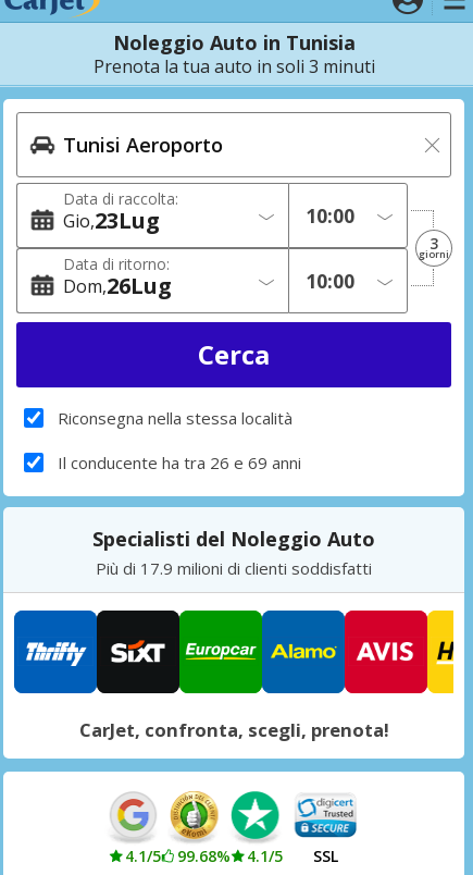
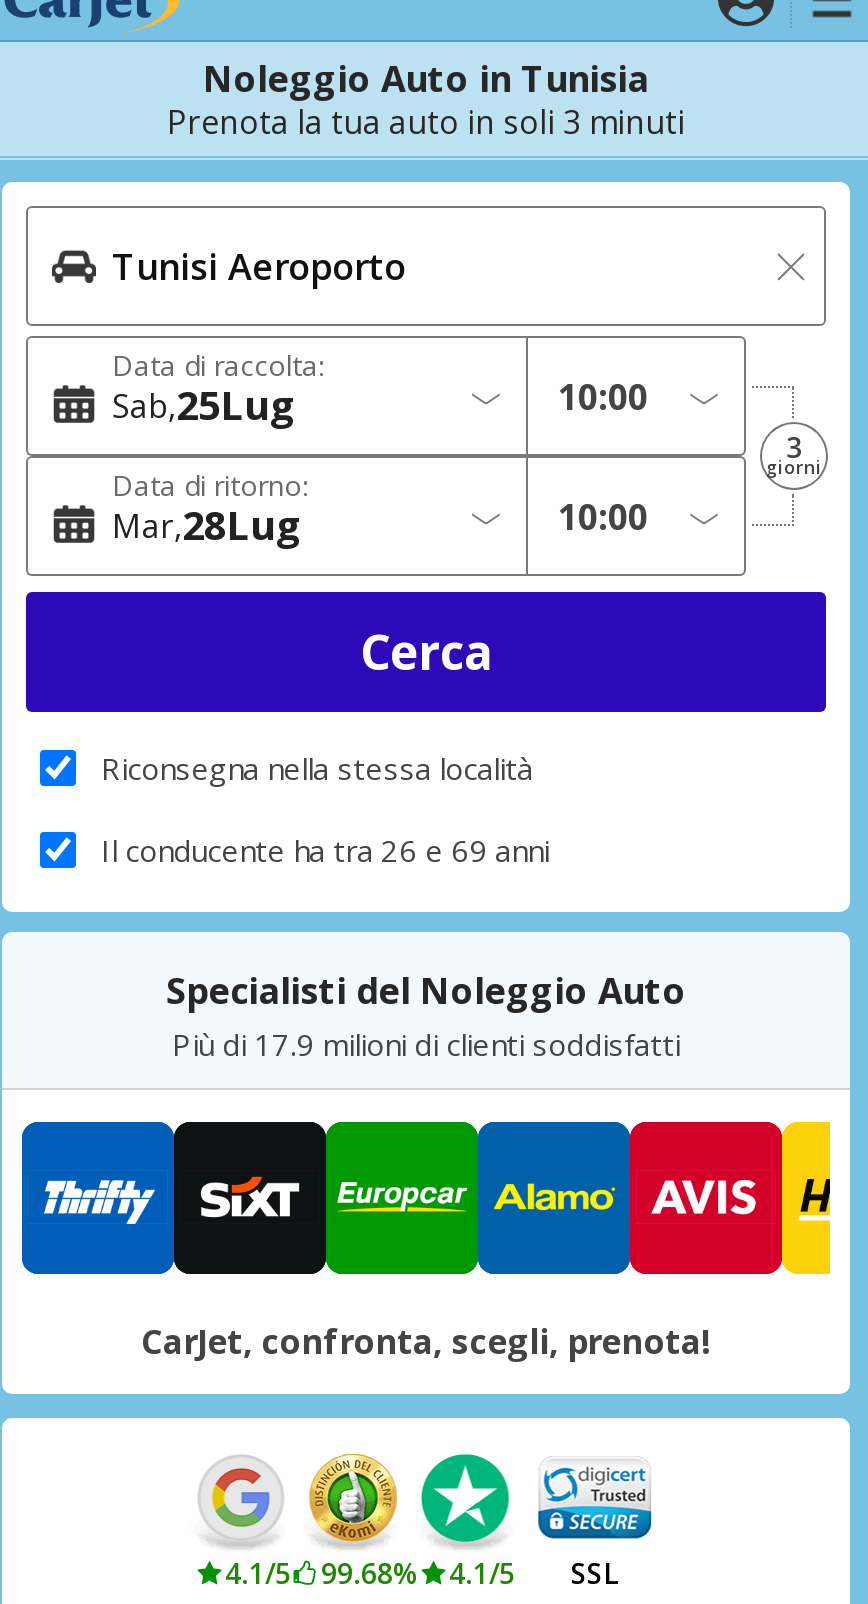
- Gio 23Lug
+ Sab 25Lug

- Dom 26Lug
+ Mar 28Lug
